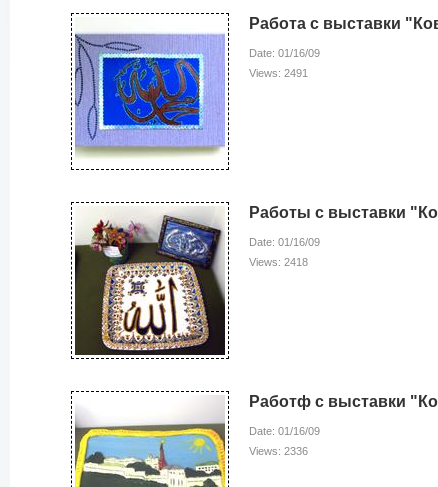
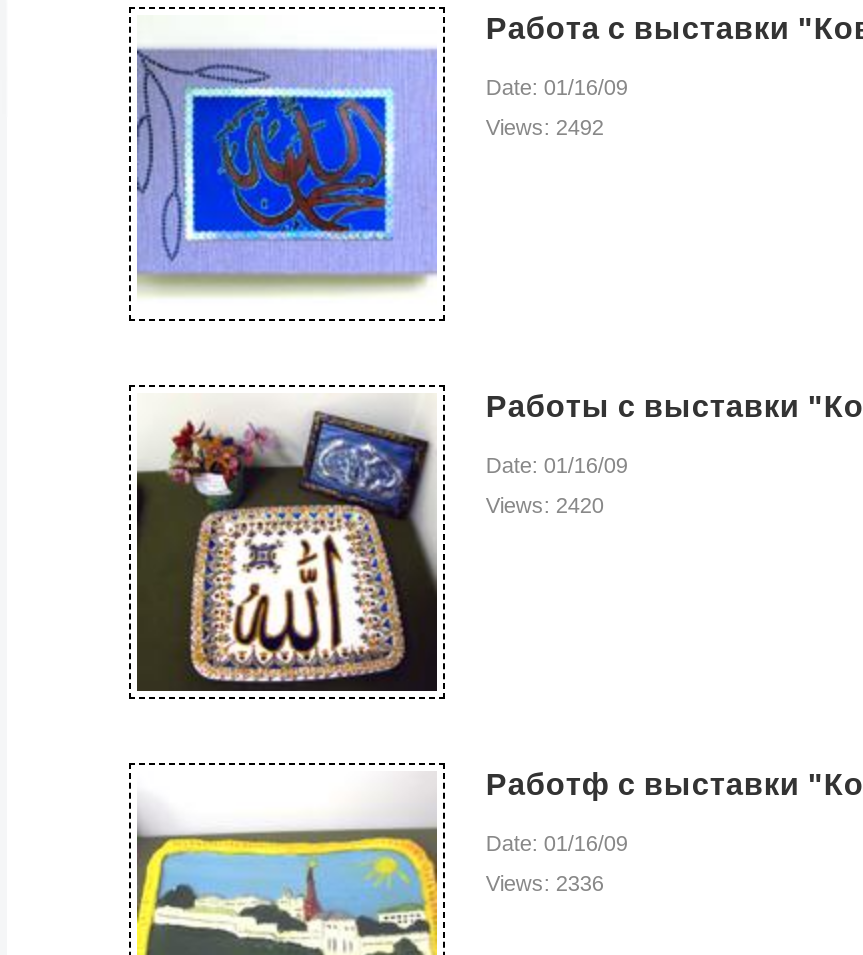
- Views: 2491
+ Views: 2492

- Views: 2418
+ Views: 2420
